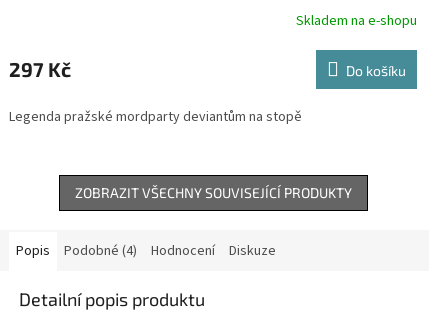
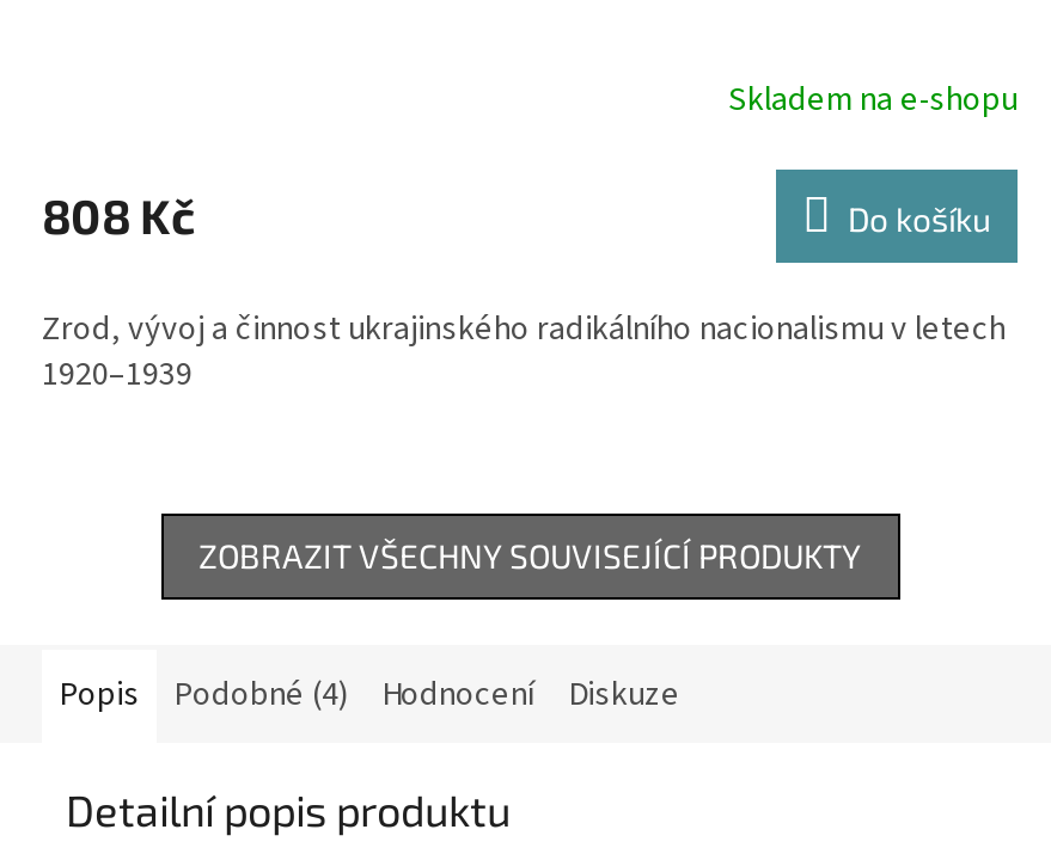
- 297 Kč
+ 808 Kč

- Legenda pražské mordparty deviantům na stopě
+ Zrod, vývoj a činnost ukrajinského radikálního nacionalismu v letech
+ 1920–1939
